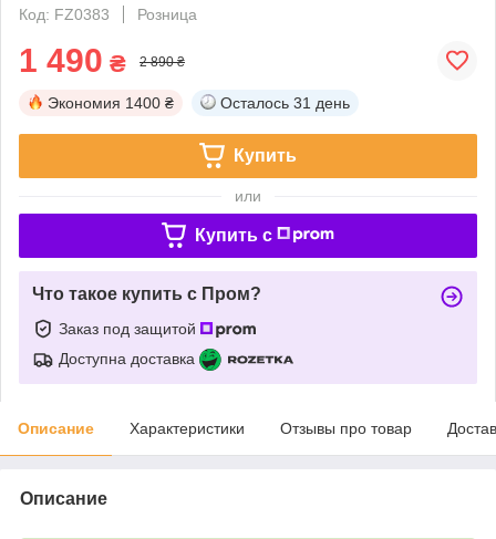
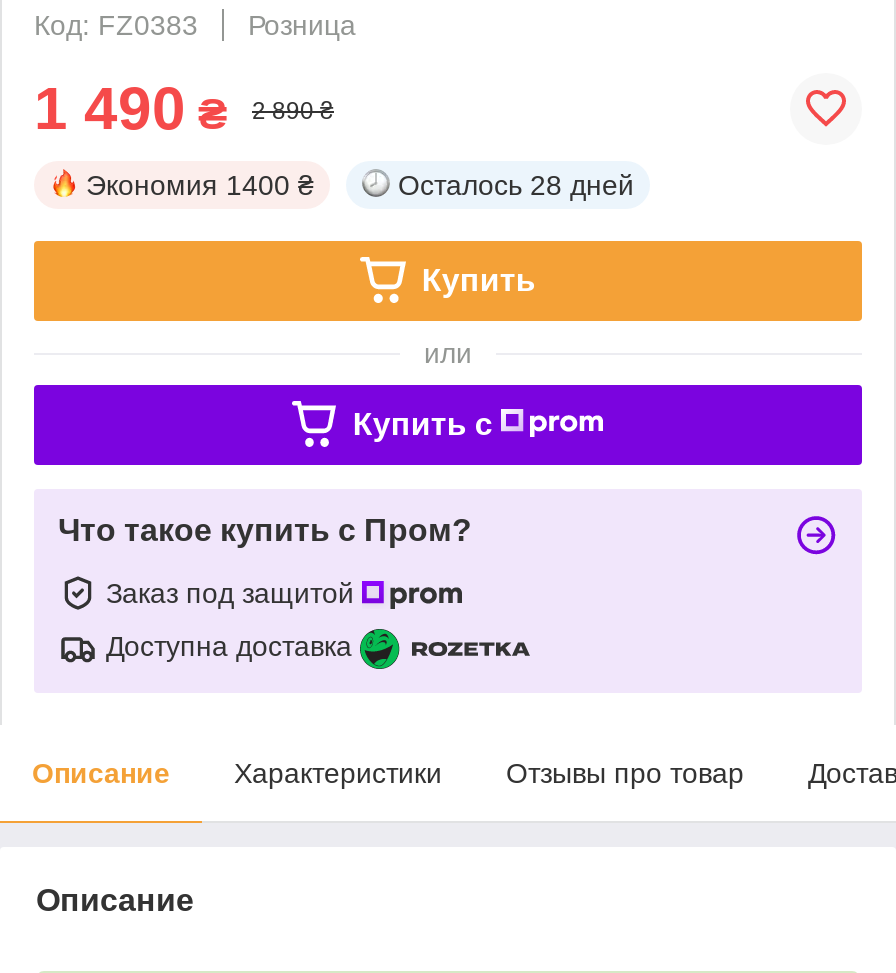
- Осталось 31 день
+ Осталось 28 дней
